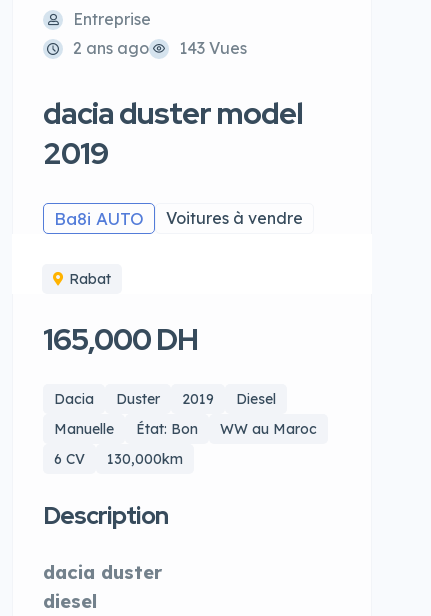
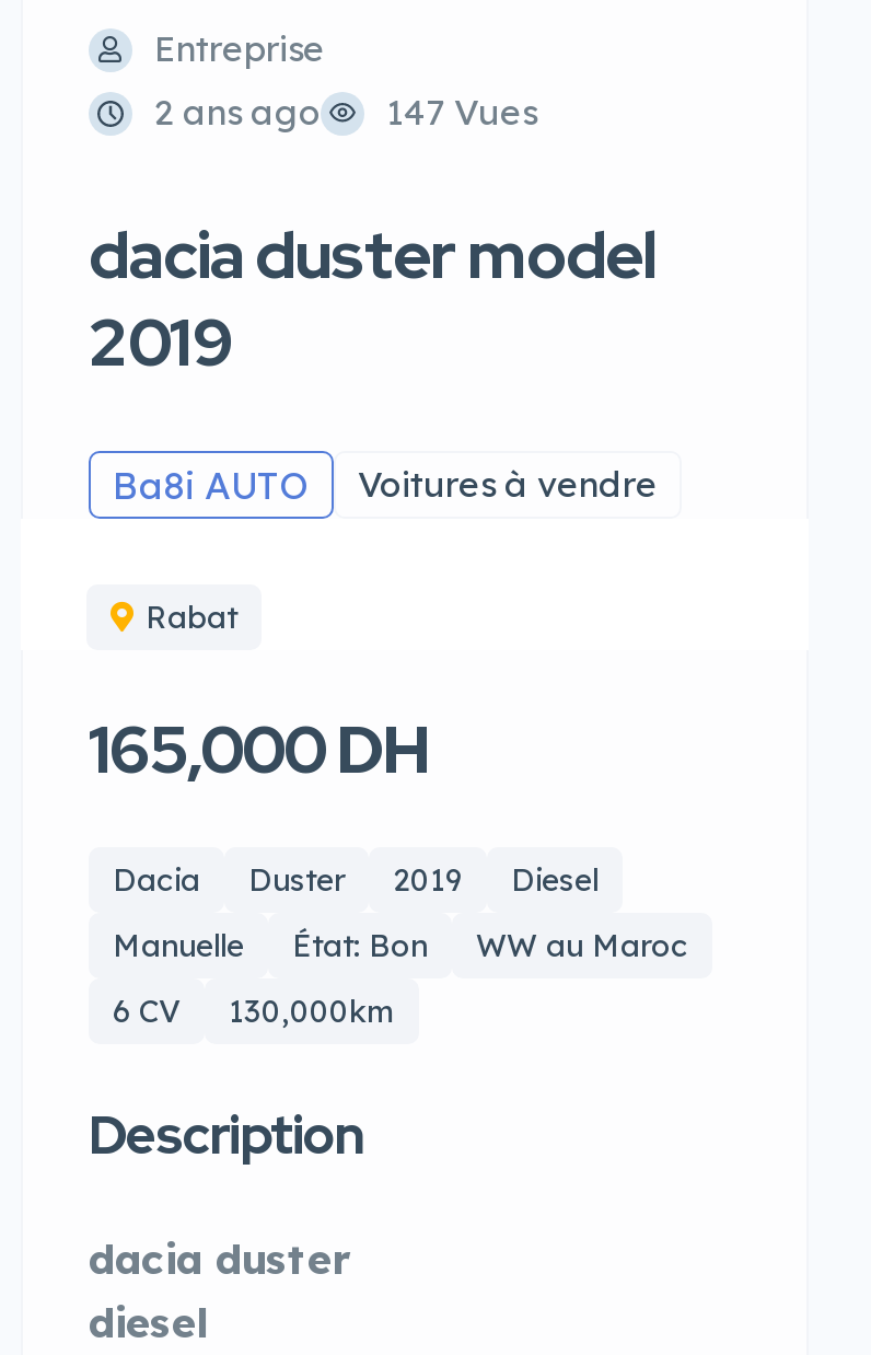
- 2 ans ago 143 Vues
+ 2 ans ago 147 Vues
